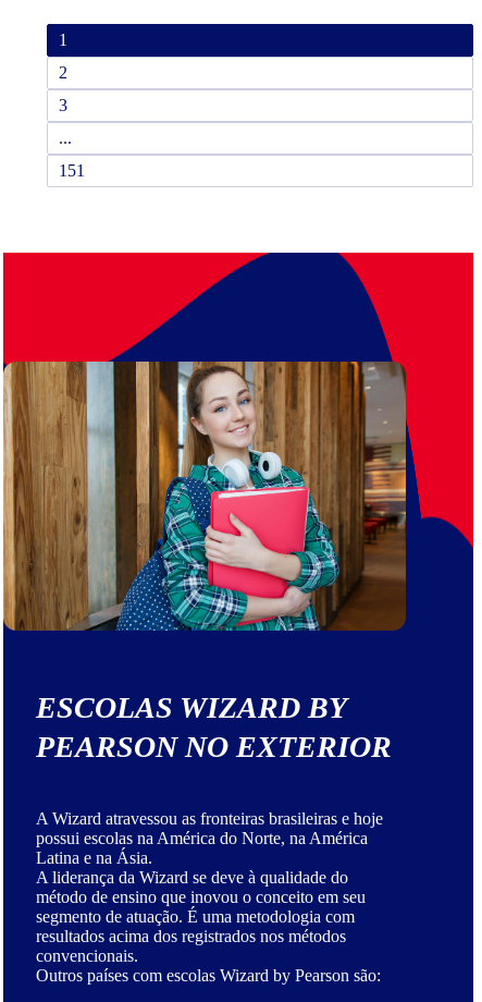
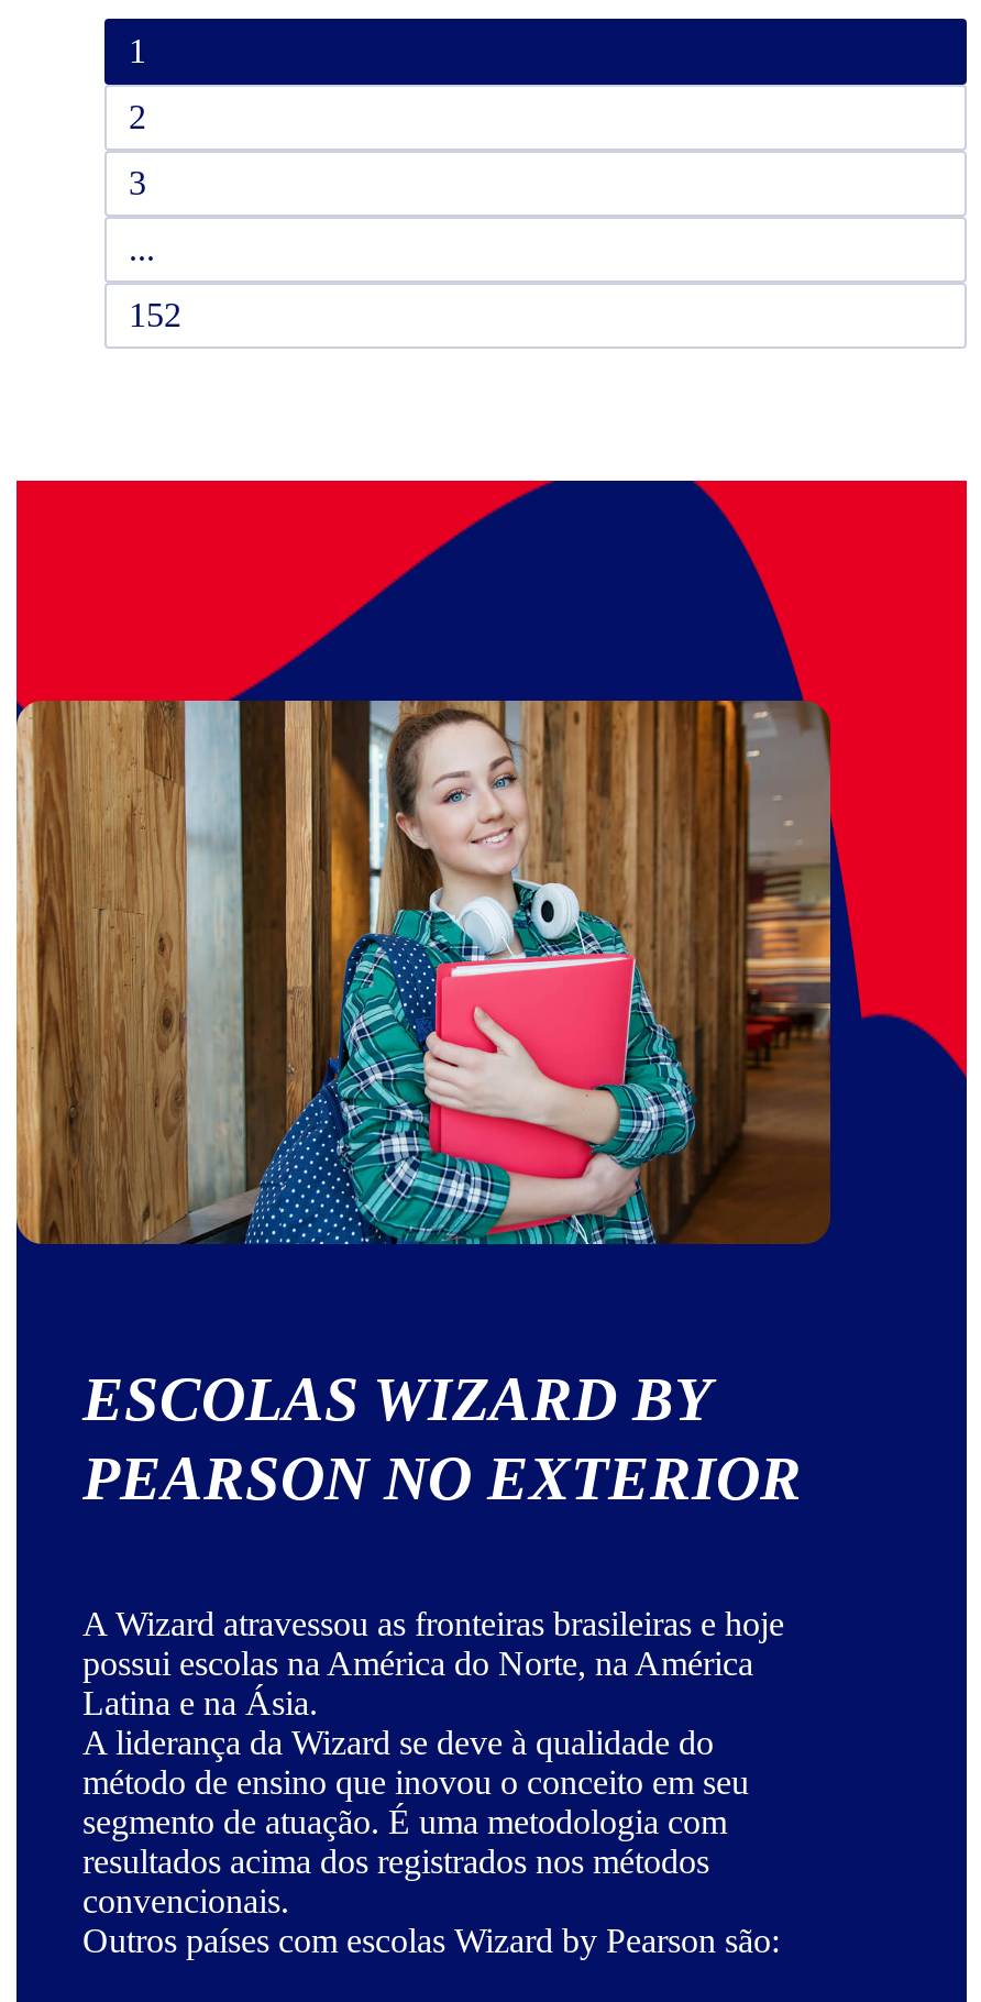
- 151
+ 152
